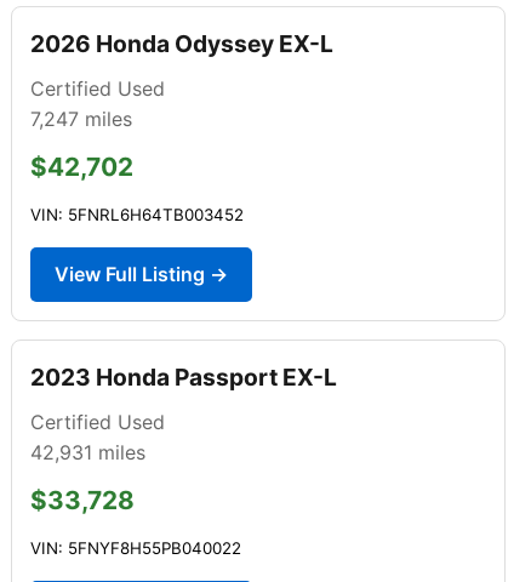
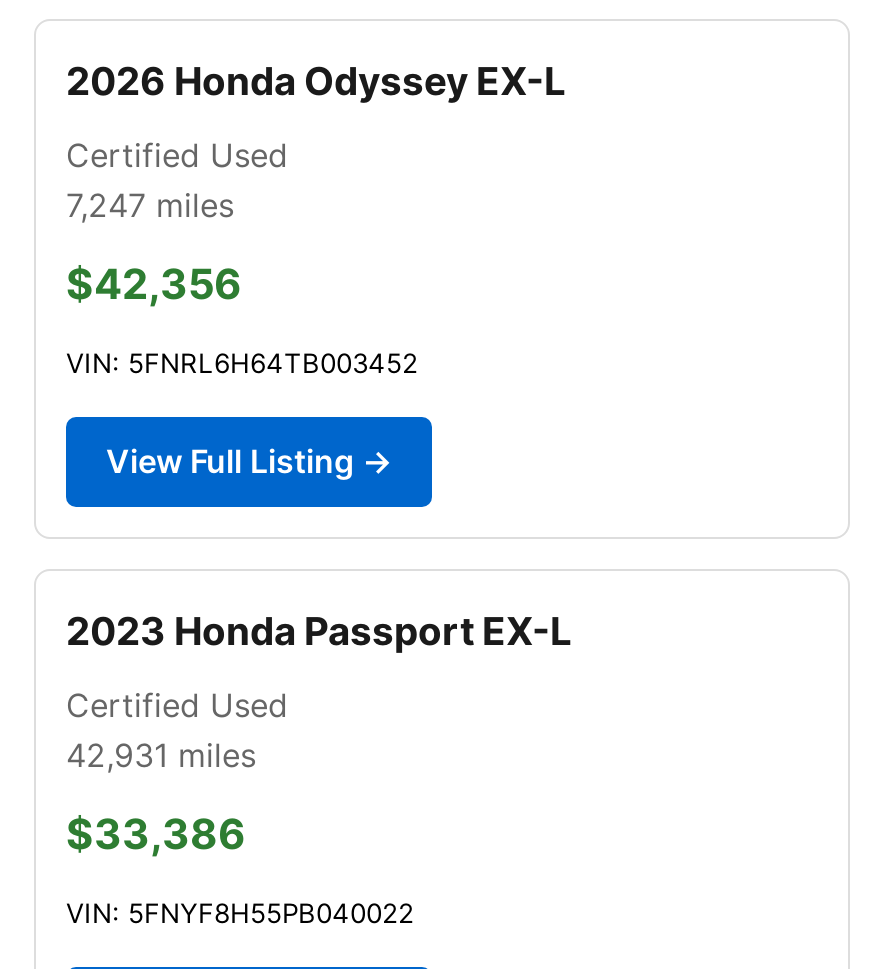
- $42,702
+ $42,356

- $33,728
+ $33,386
